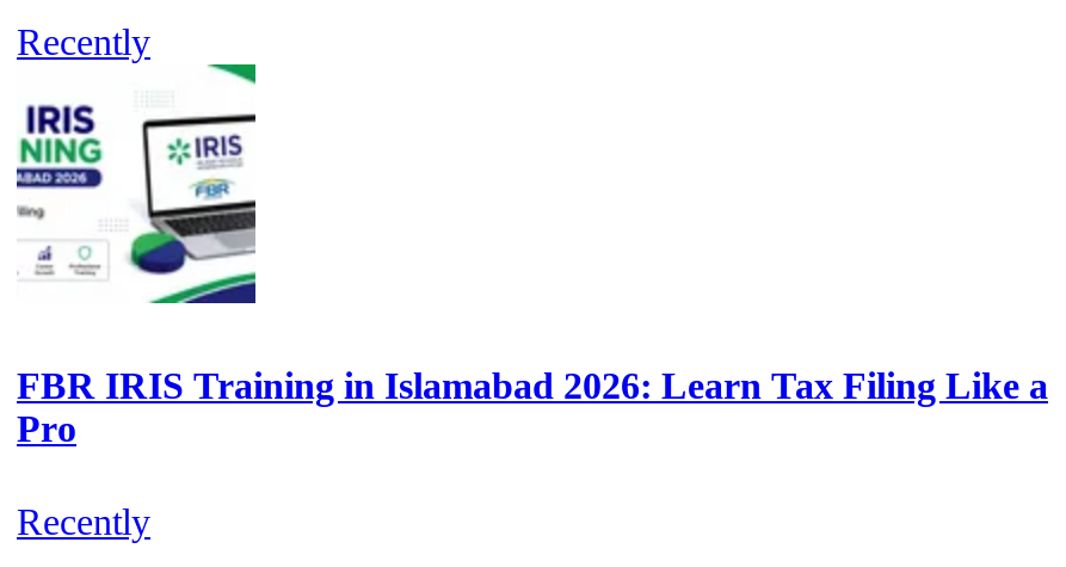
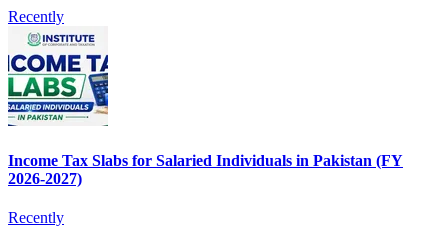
- [image]
- FBR IRIS Training in Islamabad 2026: Learn Tax Filing Like a
- Pro
+ [image]
+ Income Tax Slabs for Salaried Individuals in Pakistan (FY
+ 2026-2027)
